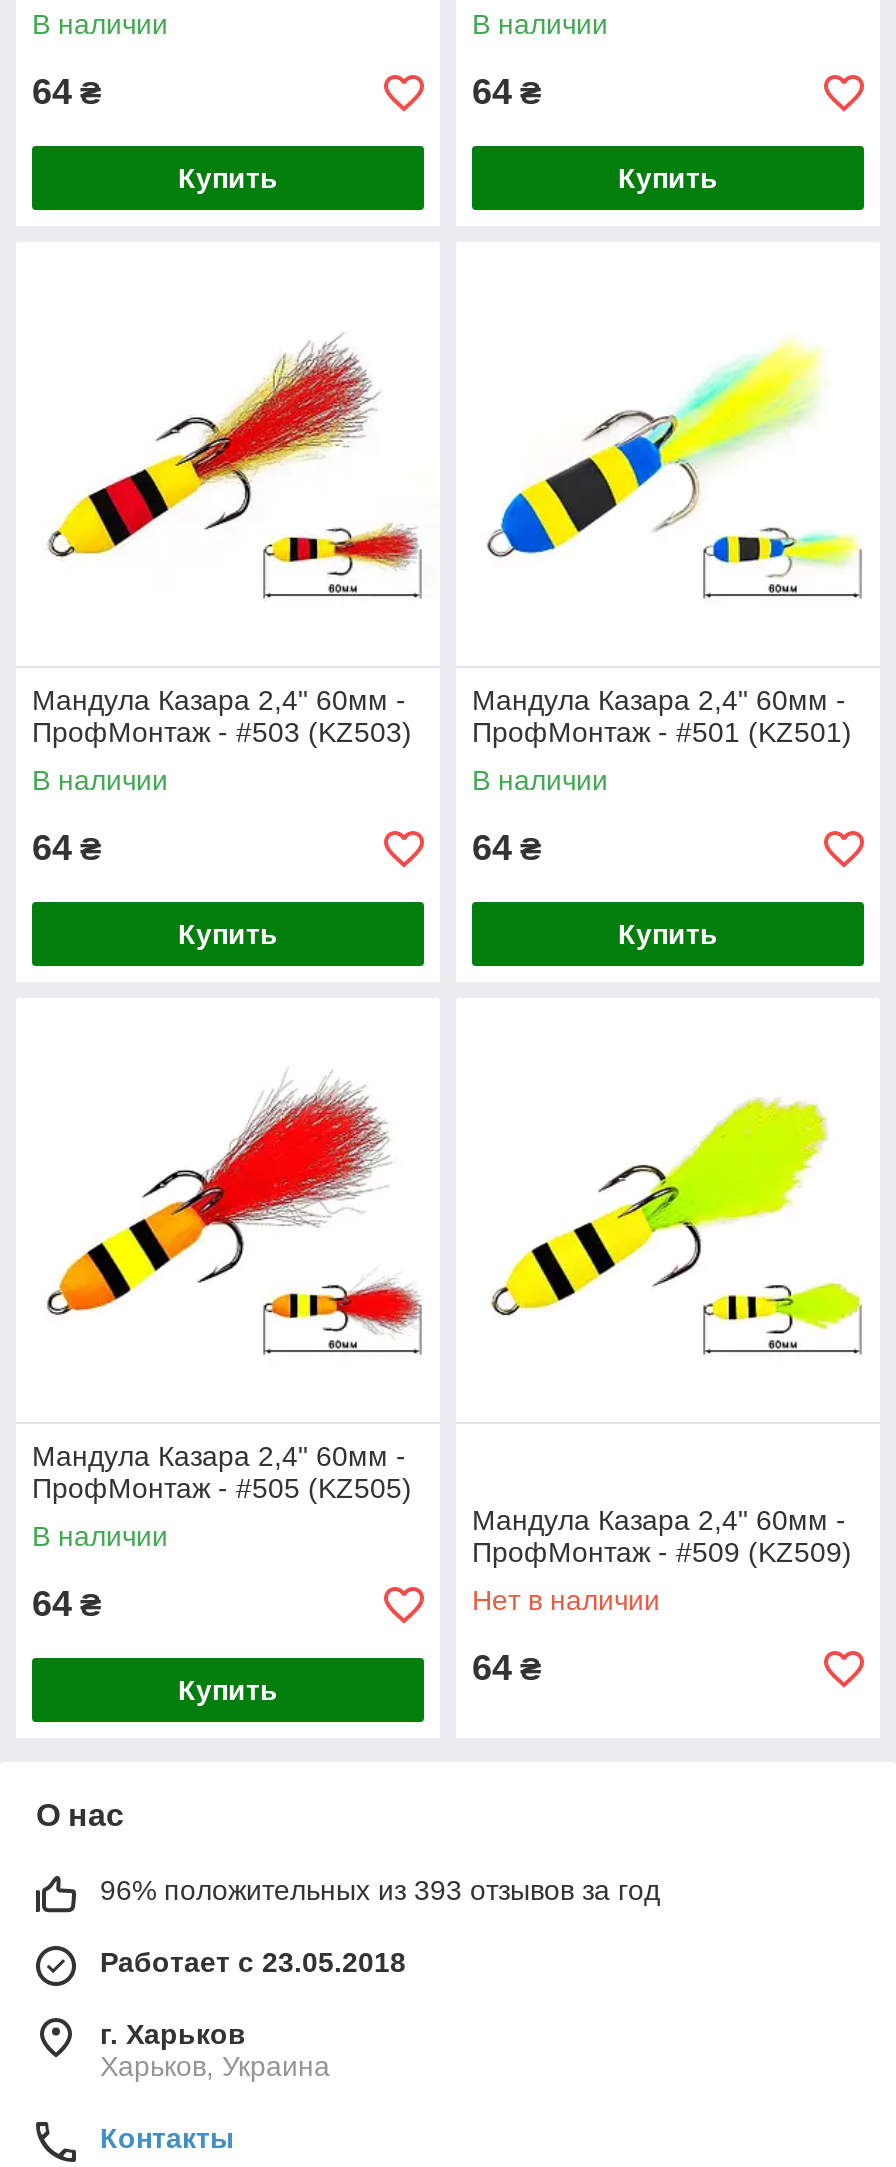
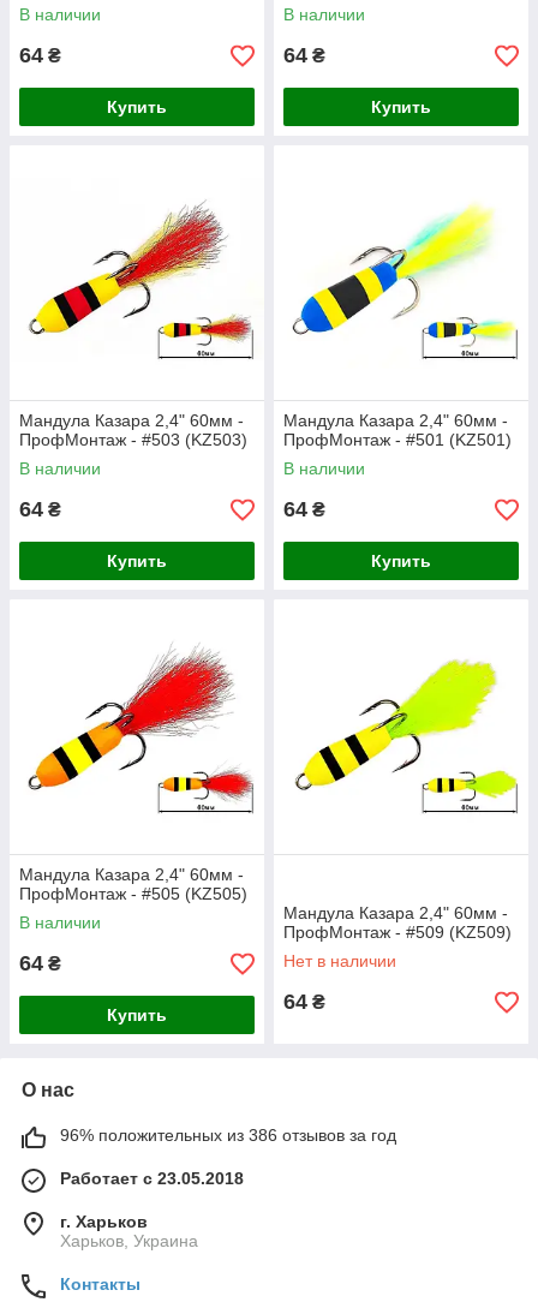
- 96% положительных из 393 отзывов за год
+ 96% положительных из 386 отзывов за год
